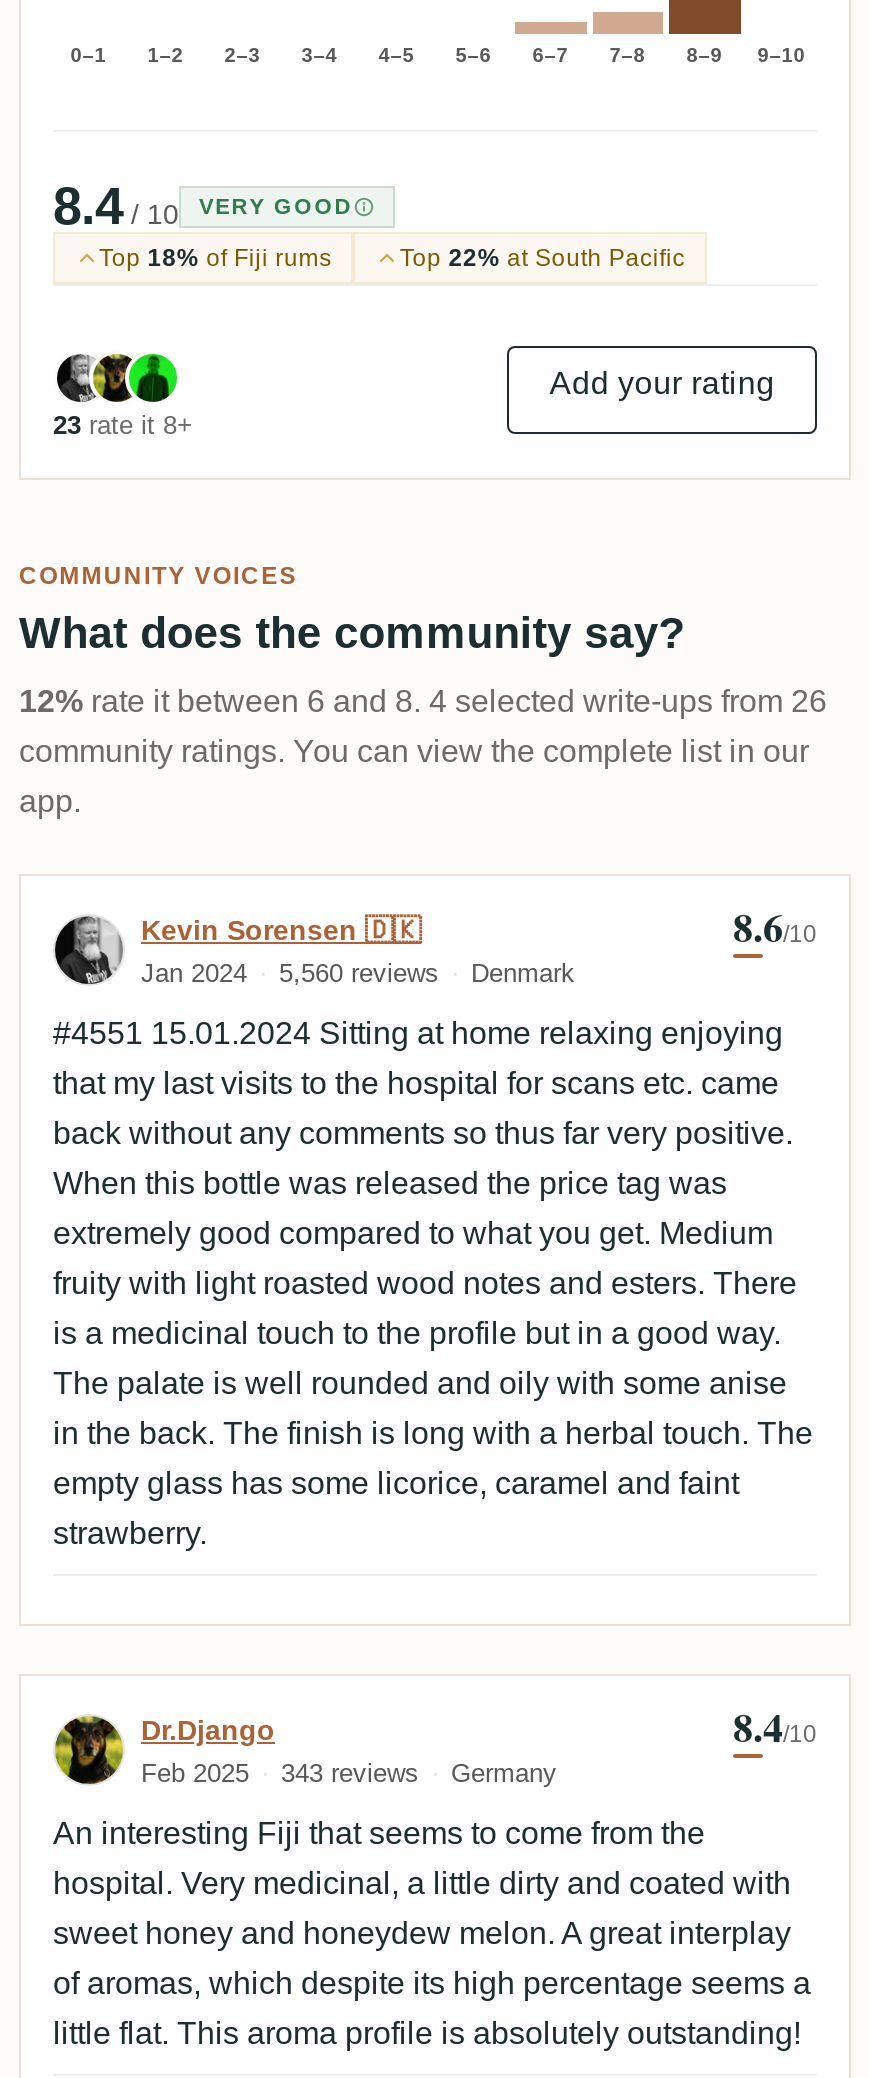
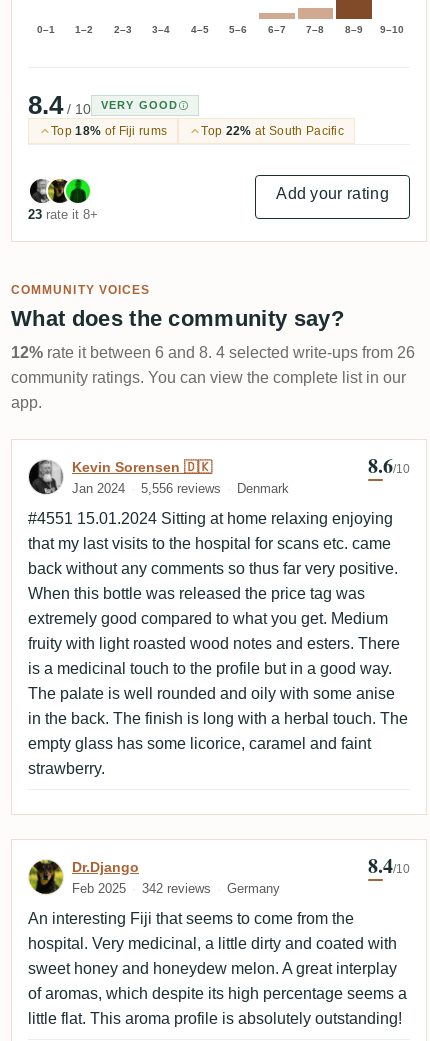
- Jan 2024 5,560 reviews Denmark
+ Jan 2024 5,556 reviews Denmark

- Feb 2025 343 reviews Germany
+ Feb 2025 342 reviews Germany
